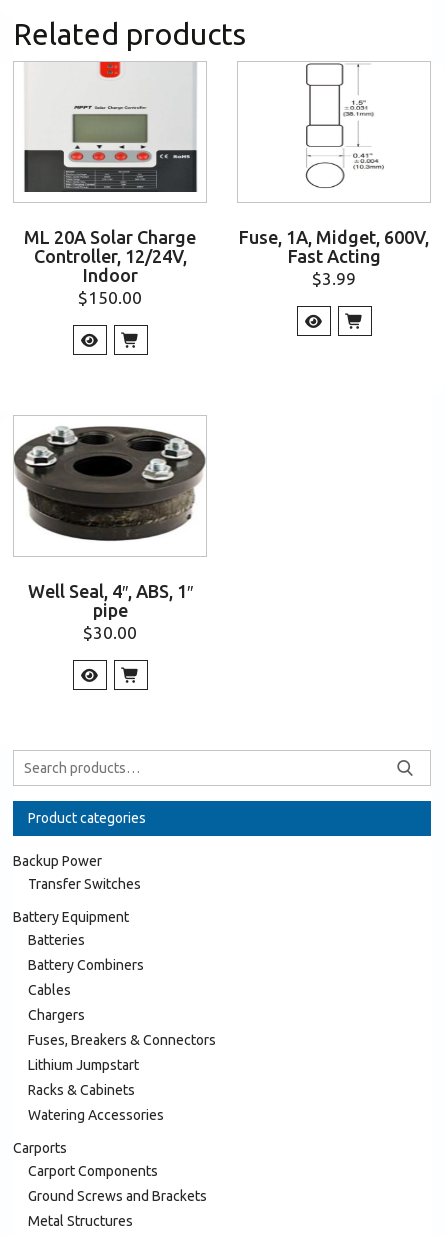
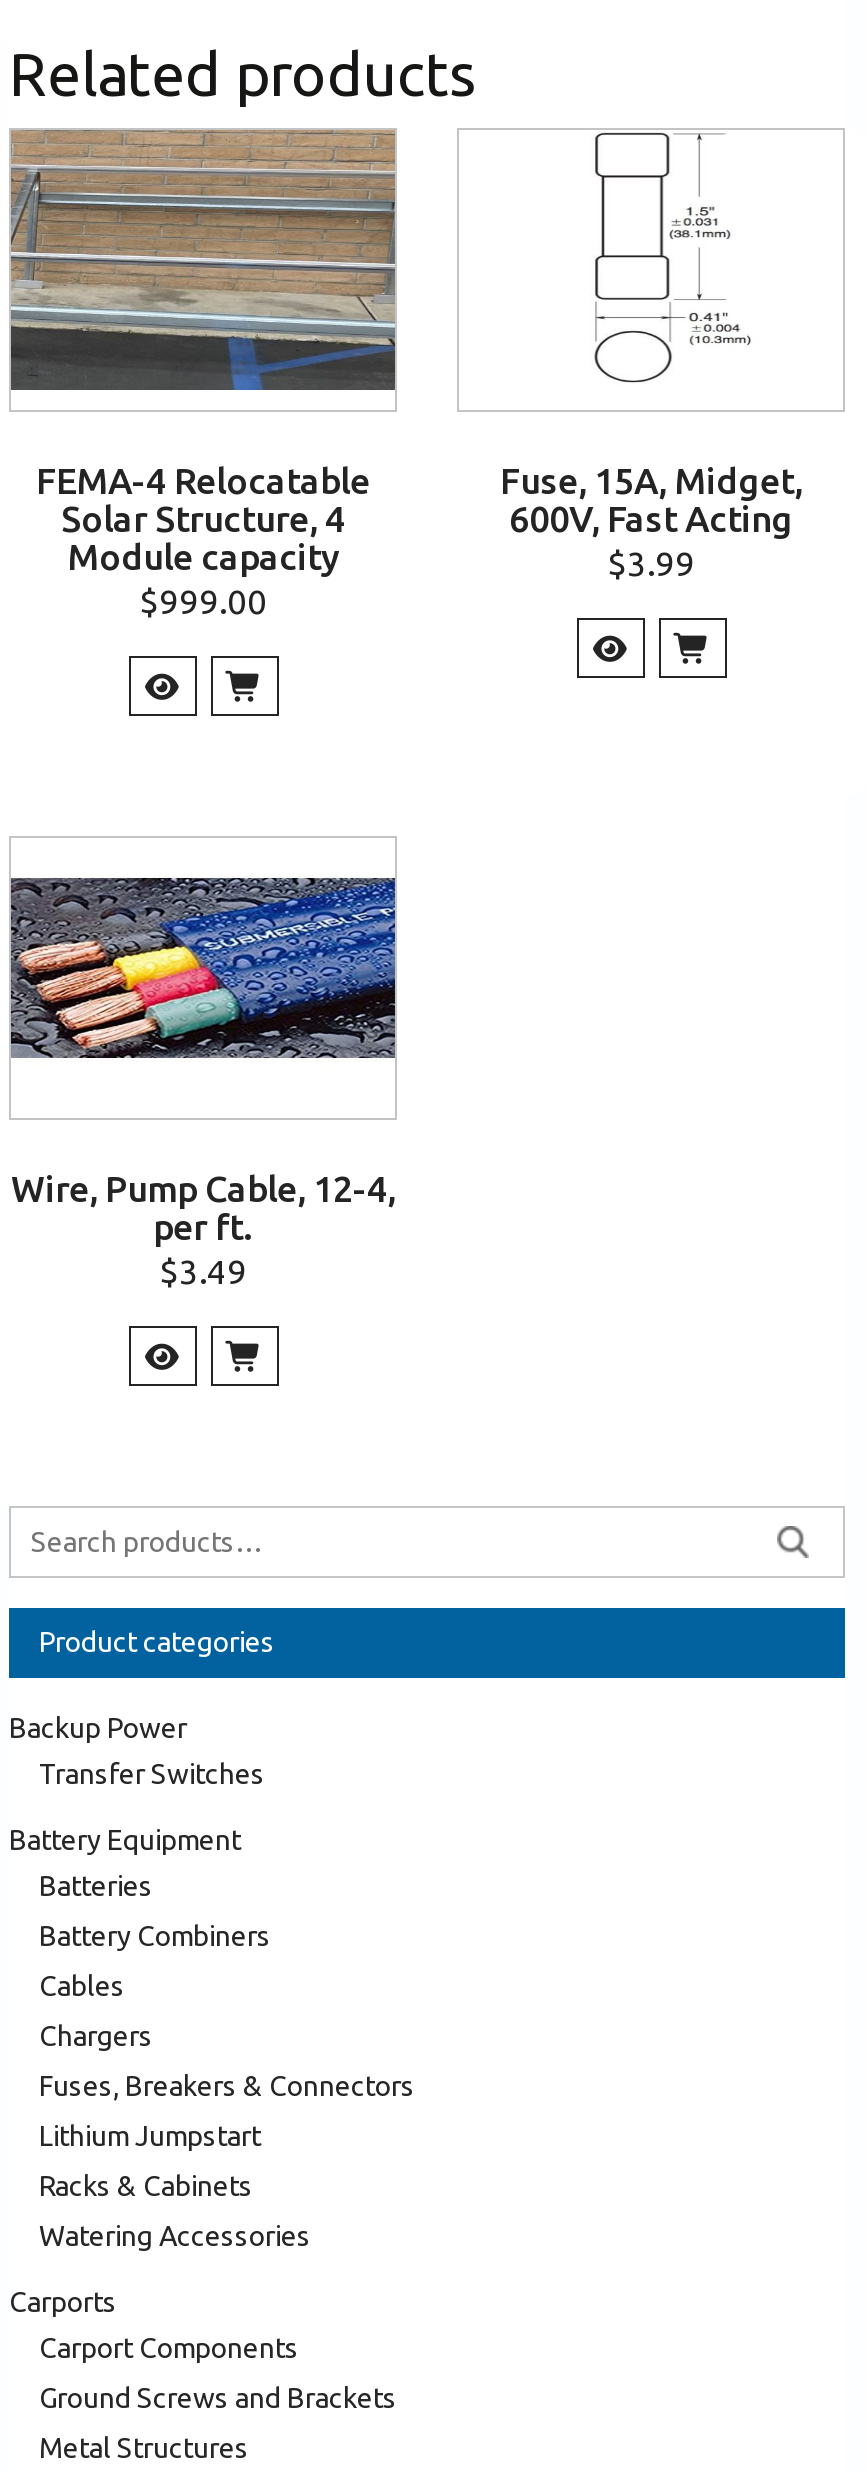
- [image]
- ML 20A Solar Charge
- Controller, 12/24V,
- Indoor
- $150.00
+ [image]
+ FEMA-4 Relocatable
+ Solar Structure, 4
+ Module capacity
+ $999.00

- Fuse, 1A, Midget, 600V,
- Fast Acting
+ Fuse, 15A, Midget,
+ 600V, Fast Acting

- [image]
+ [image]

- Well Seal, 4″, ABS, 1″
- pipe
- $30.00
+ Wire, Pump Cable, 12-4,
+ per ft.
+ $3.49
